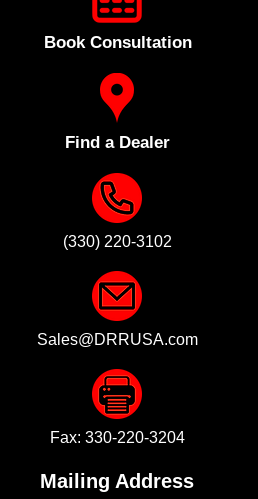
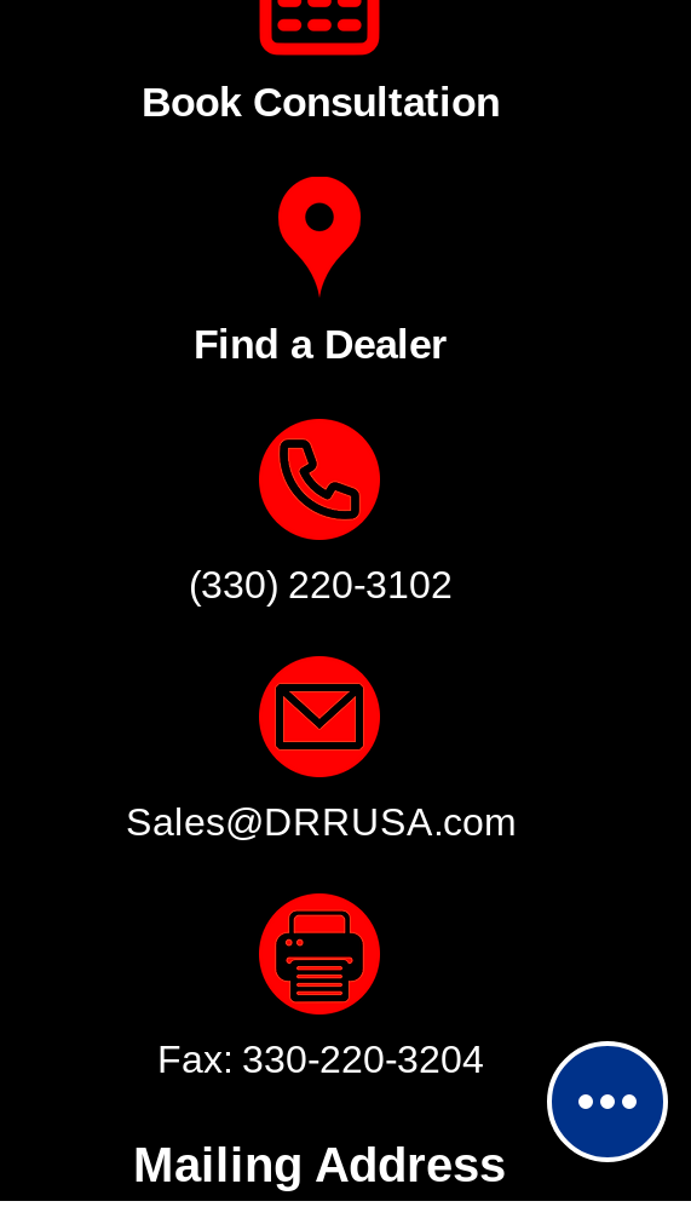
+ [image]
